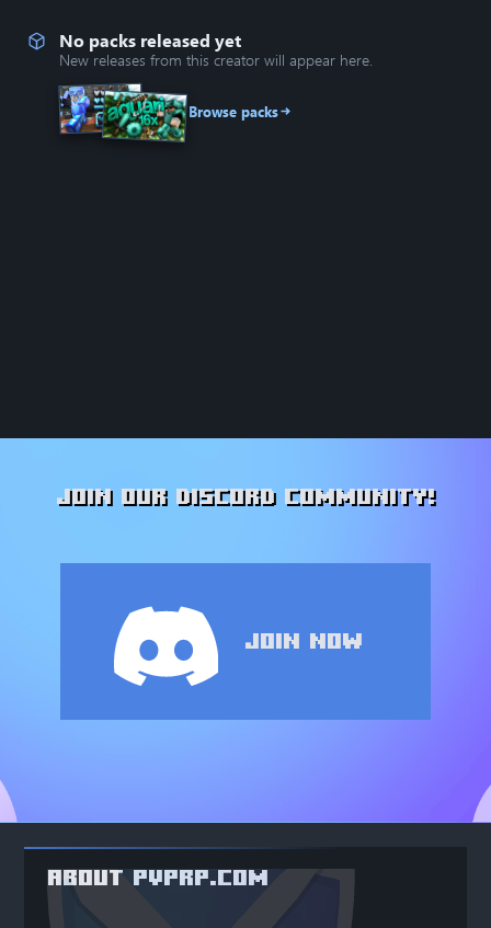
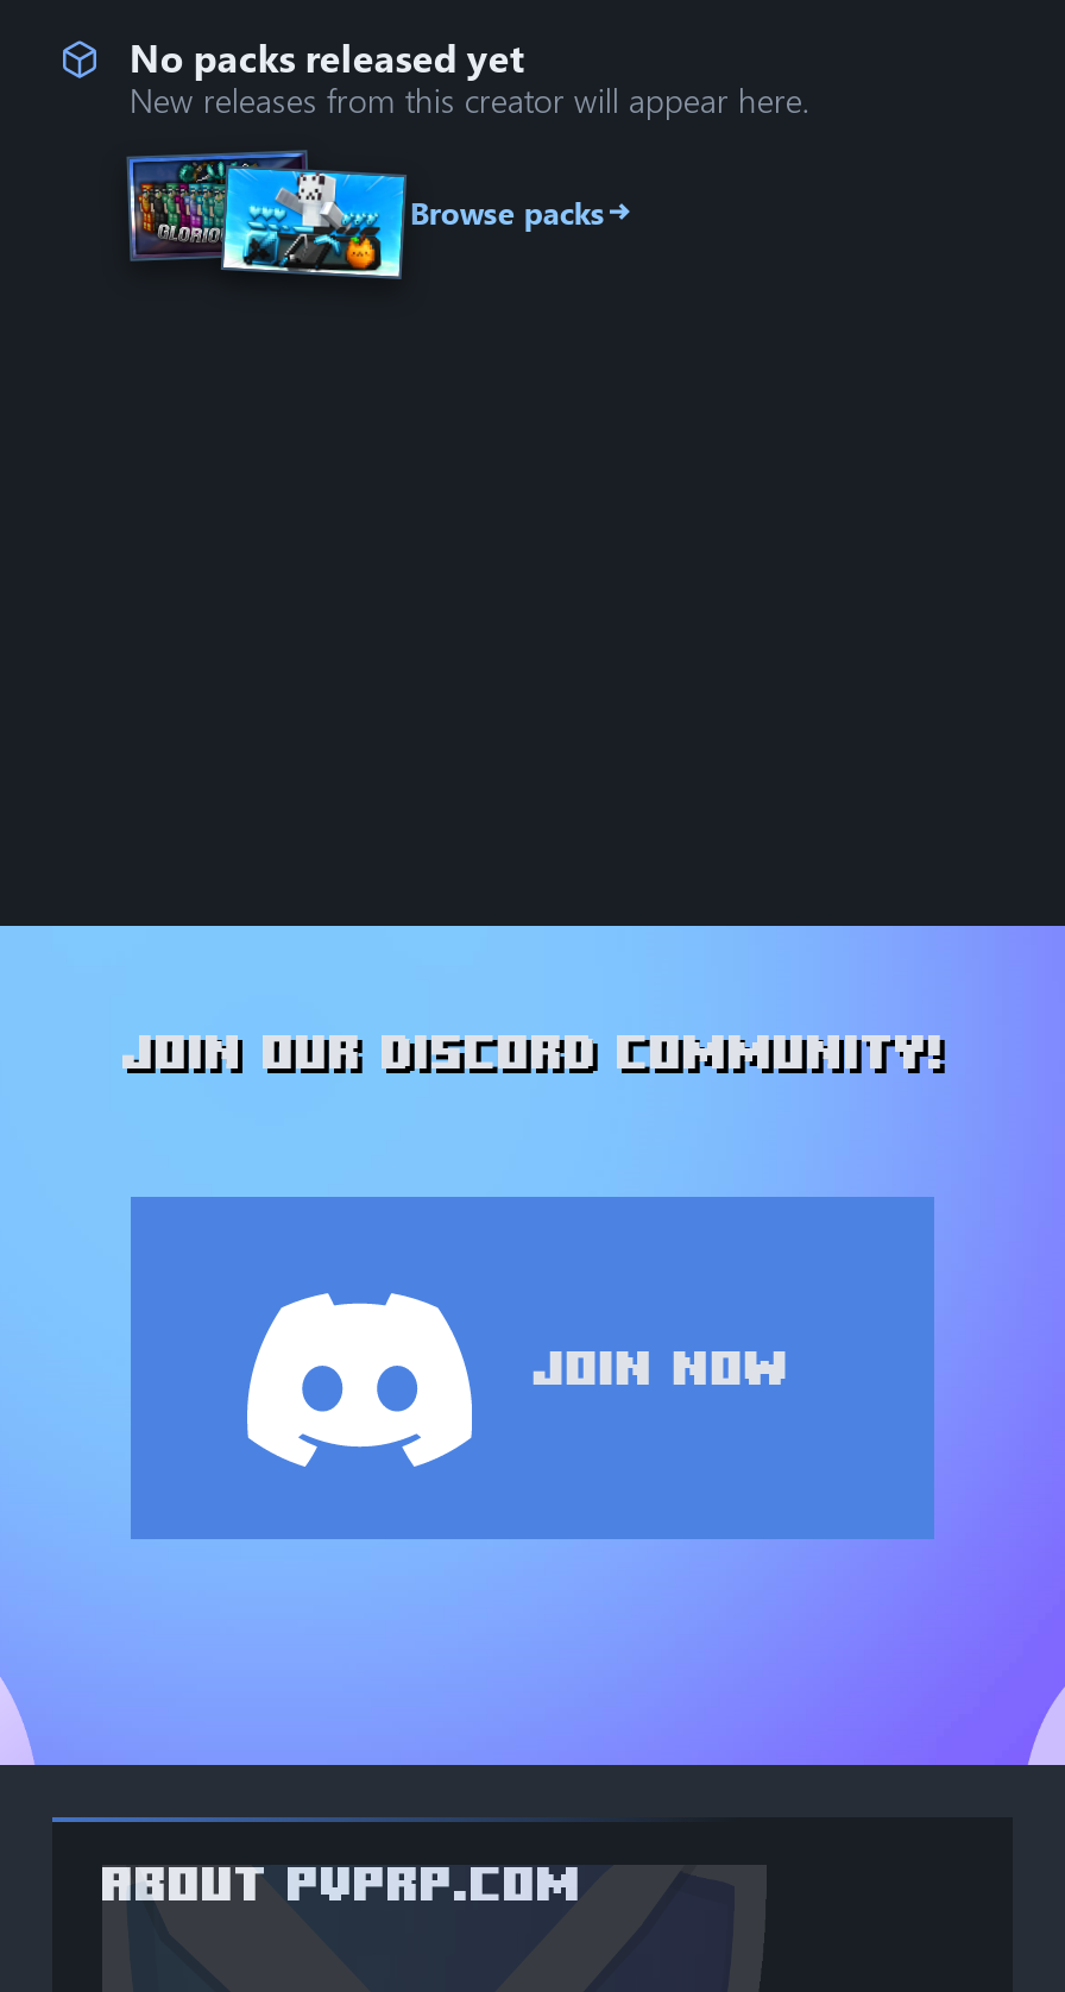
- [image]
+ [image]
